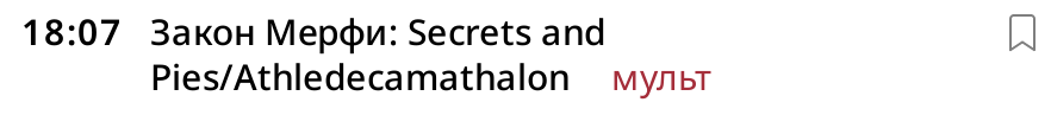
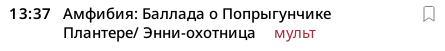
- 18:07 Закон Мерфи: Secrets and
- Pies/Athledecamathalon
+ 13:37 Амфибия: Баллада о Попрыгунчике
+ Плантере/ Энни-охотница
